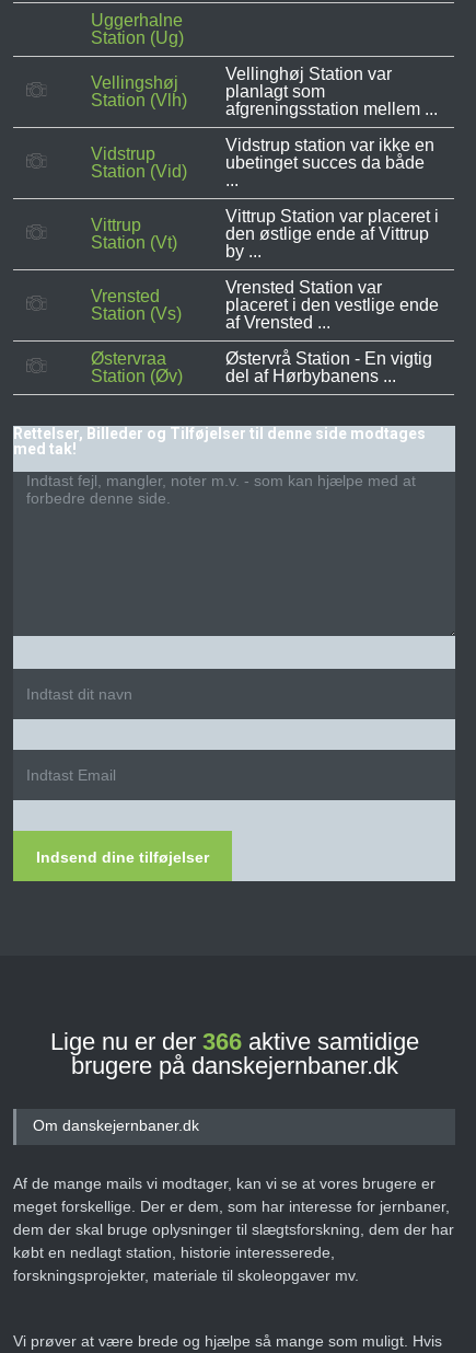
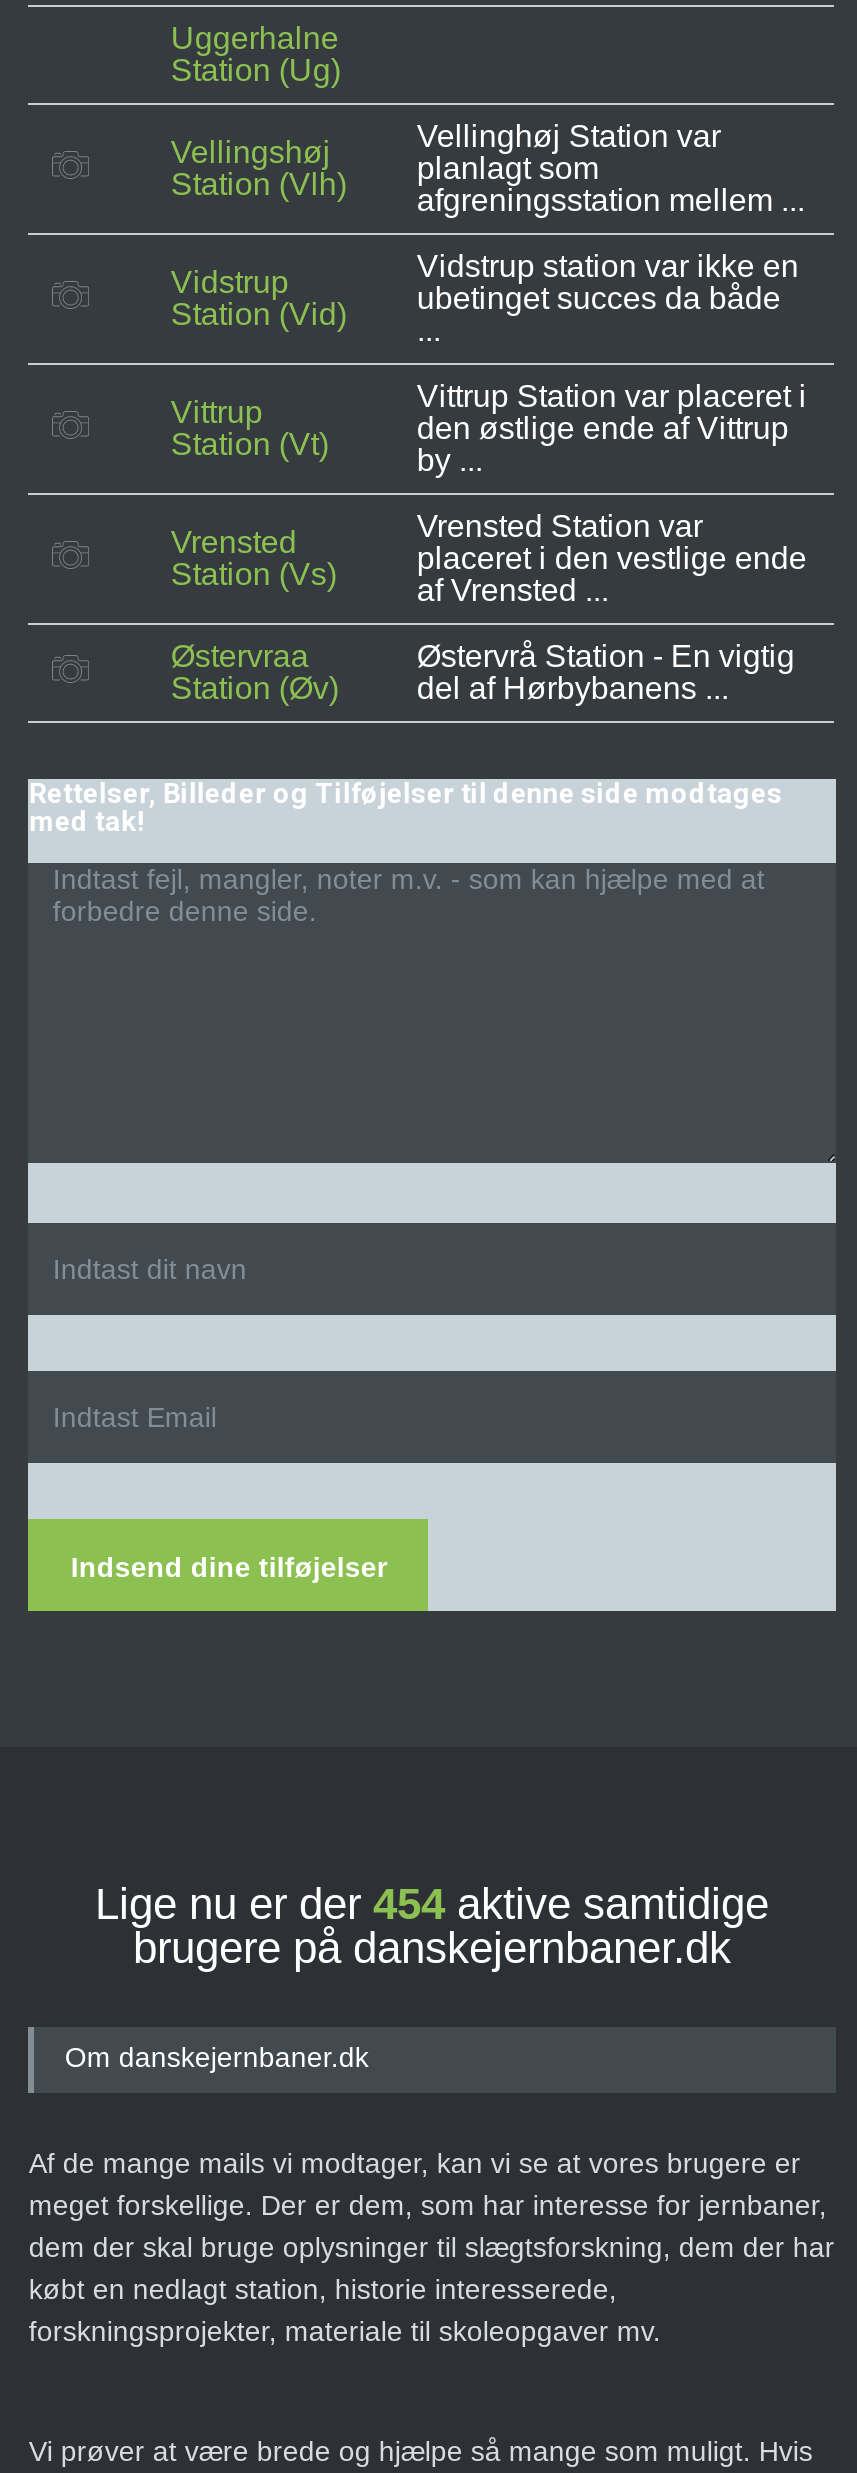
- Lige nu er der 366 aktive samtidige
+ Lige nu er der 454 aktive samtidige
